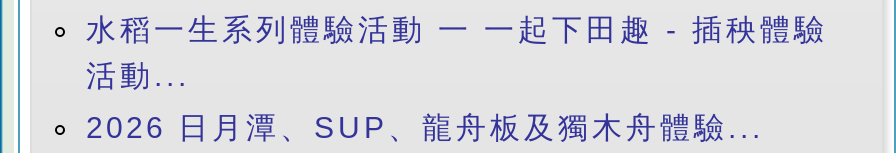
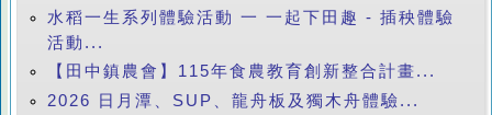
+ 【田中鎮農會】115年食農教育創新整合計畫...
